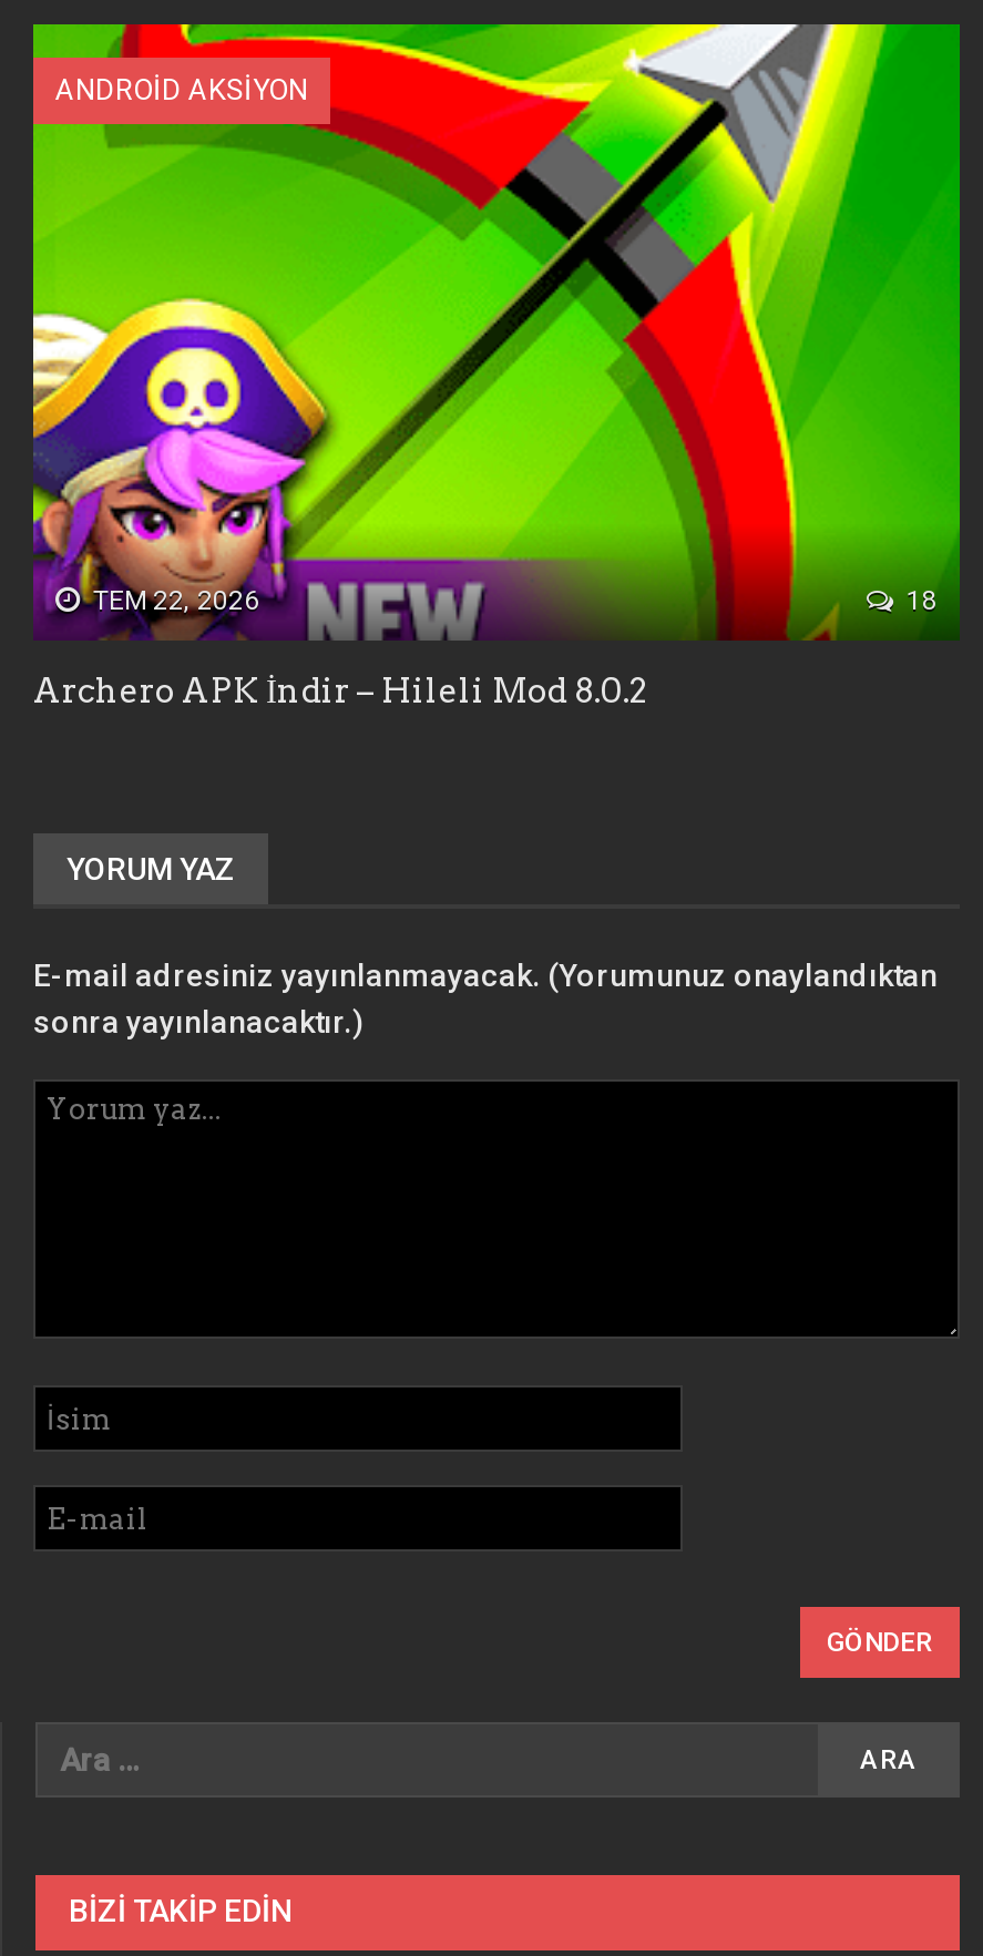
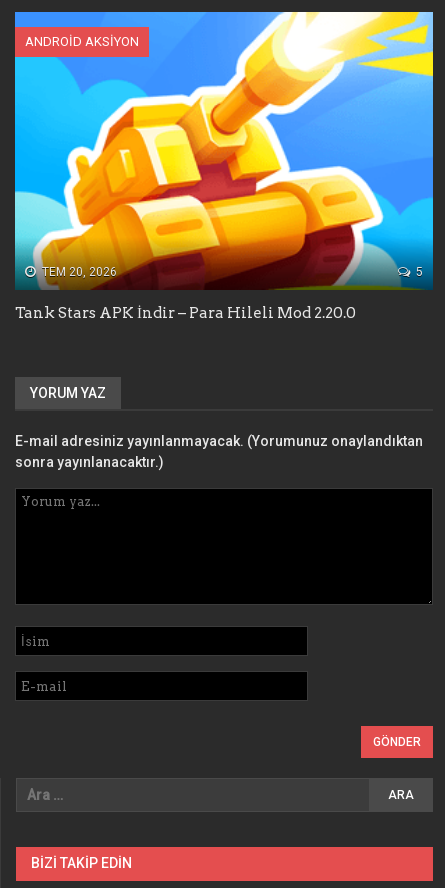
- [image]
- TEM 22, 2026
- 18
+ [image]
+ TEM 20, 2026
+ 5

- Archero APK İndir – Hileli Mod 8.0.2
+ Tank Stars APK İndir – Para Hileli Mod 2.20.0
